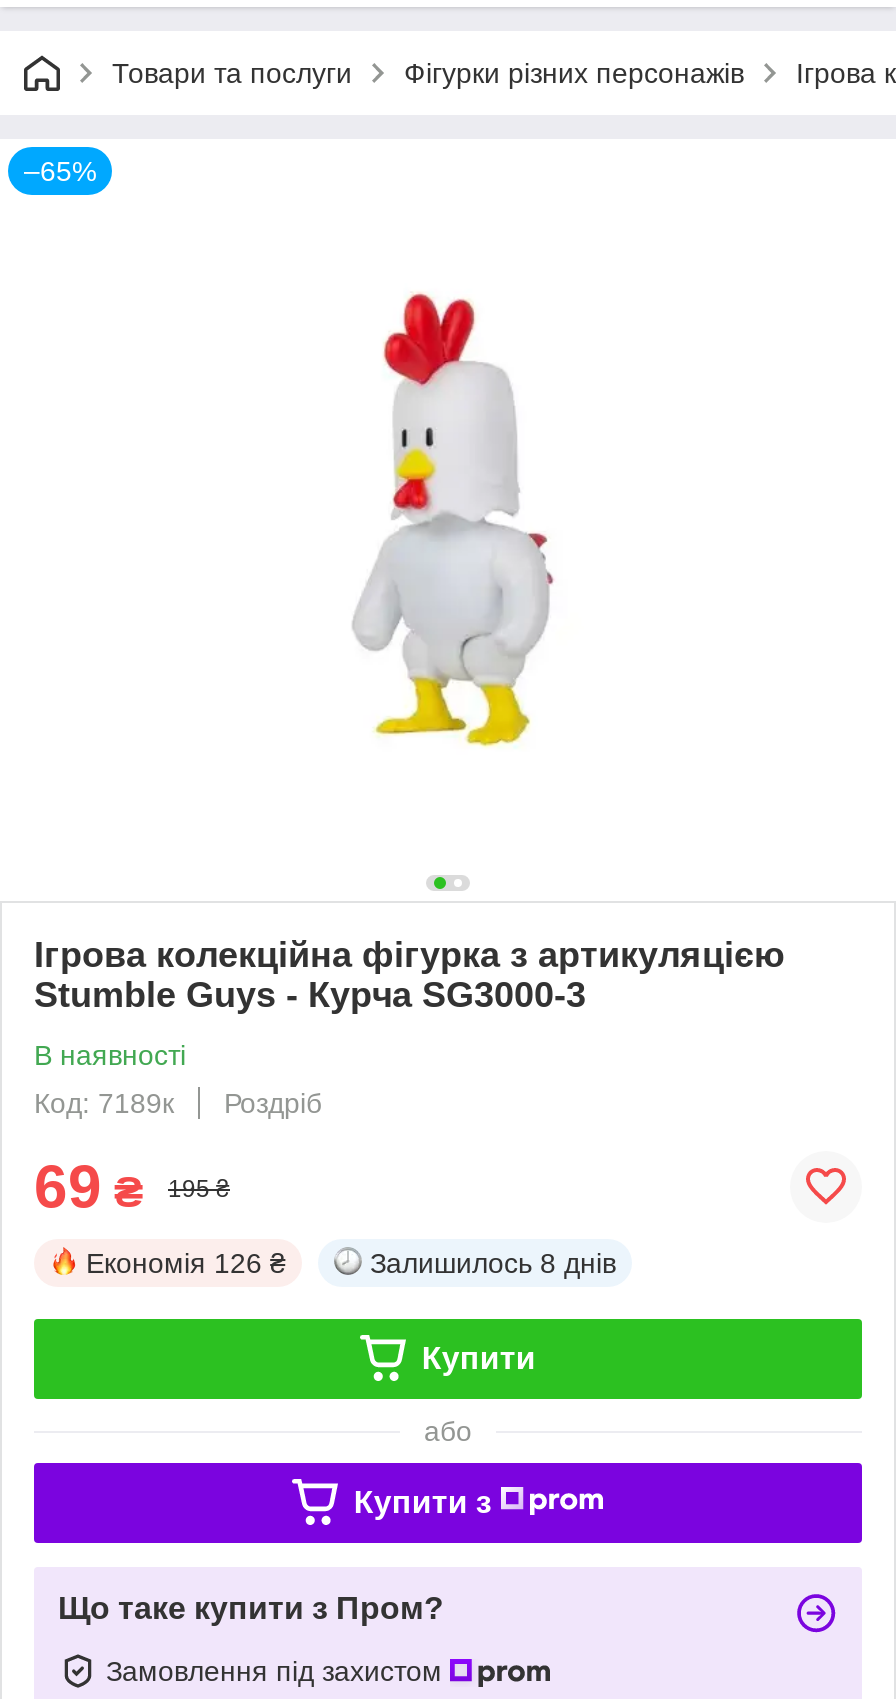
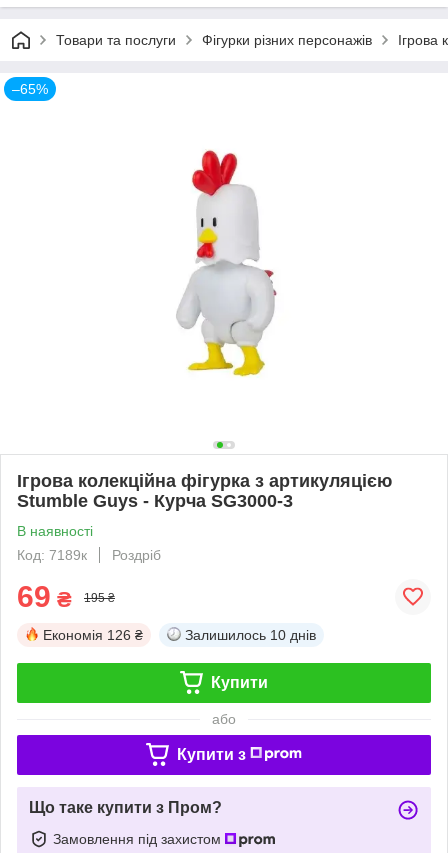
- Залишилось 8 днів
+ Залишилось 10 днів
